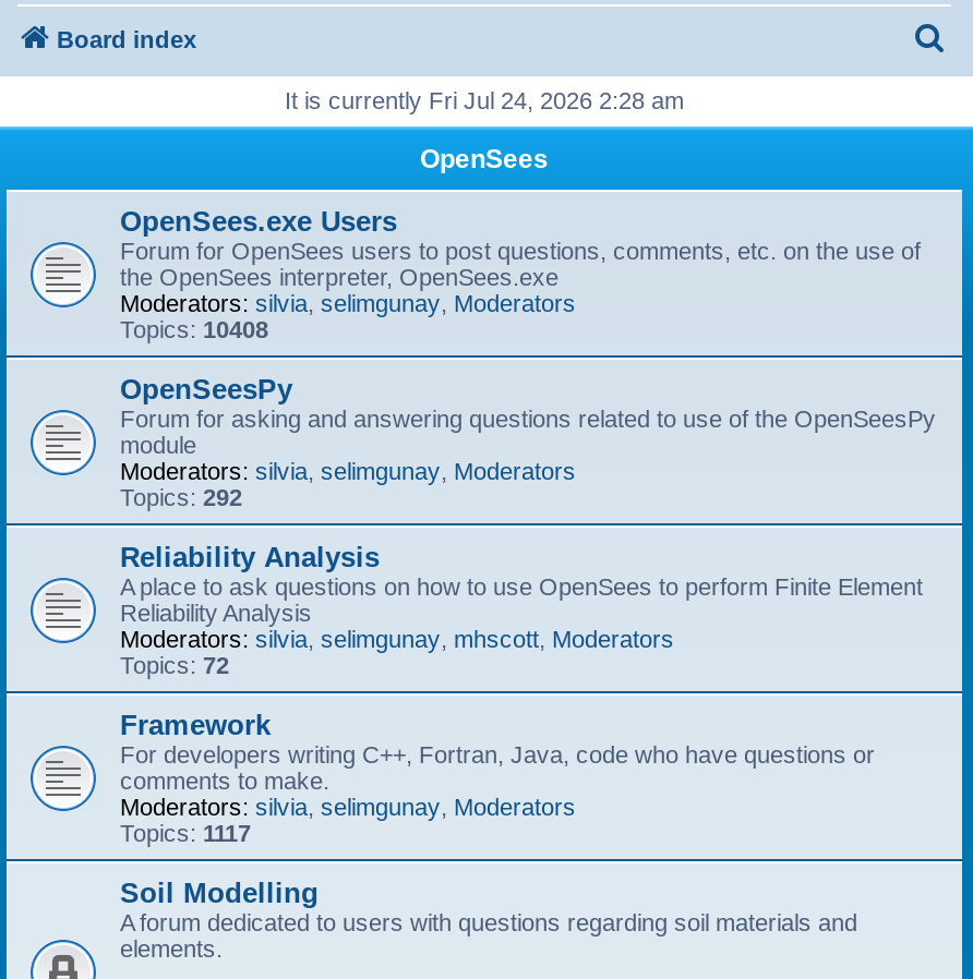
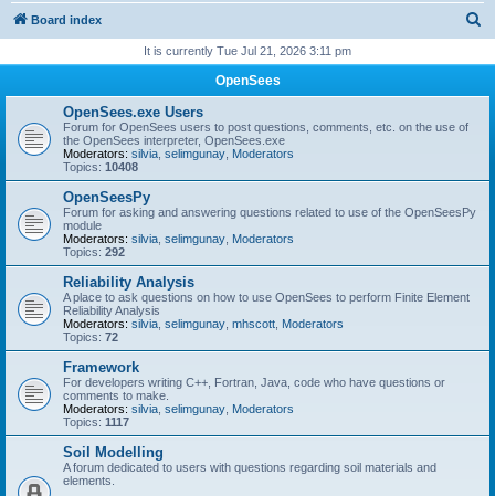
- It is currently Fri Jul 24, 2026 2:28 am
+ It is currently Tue Jul 21, 2026 3:11 pm
